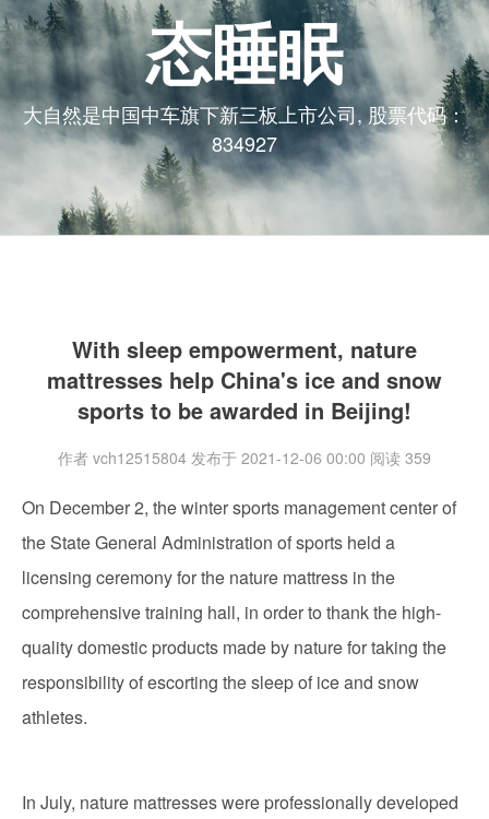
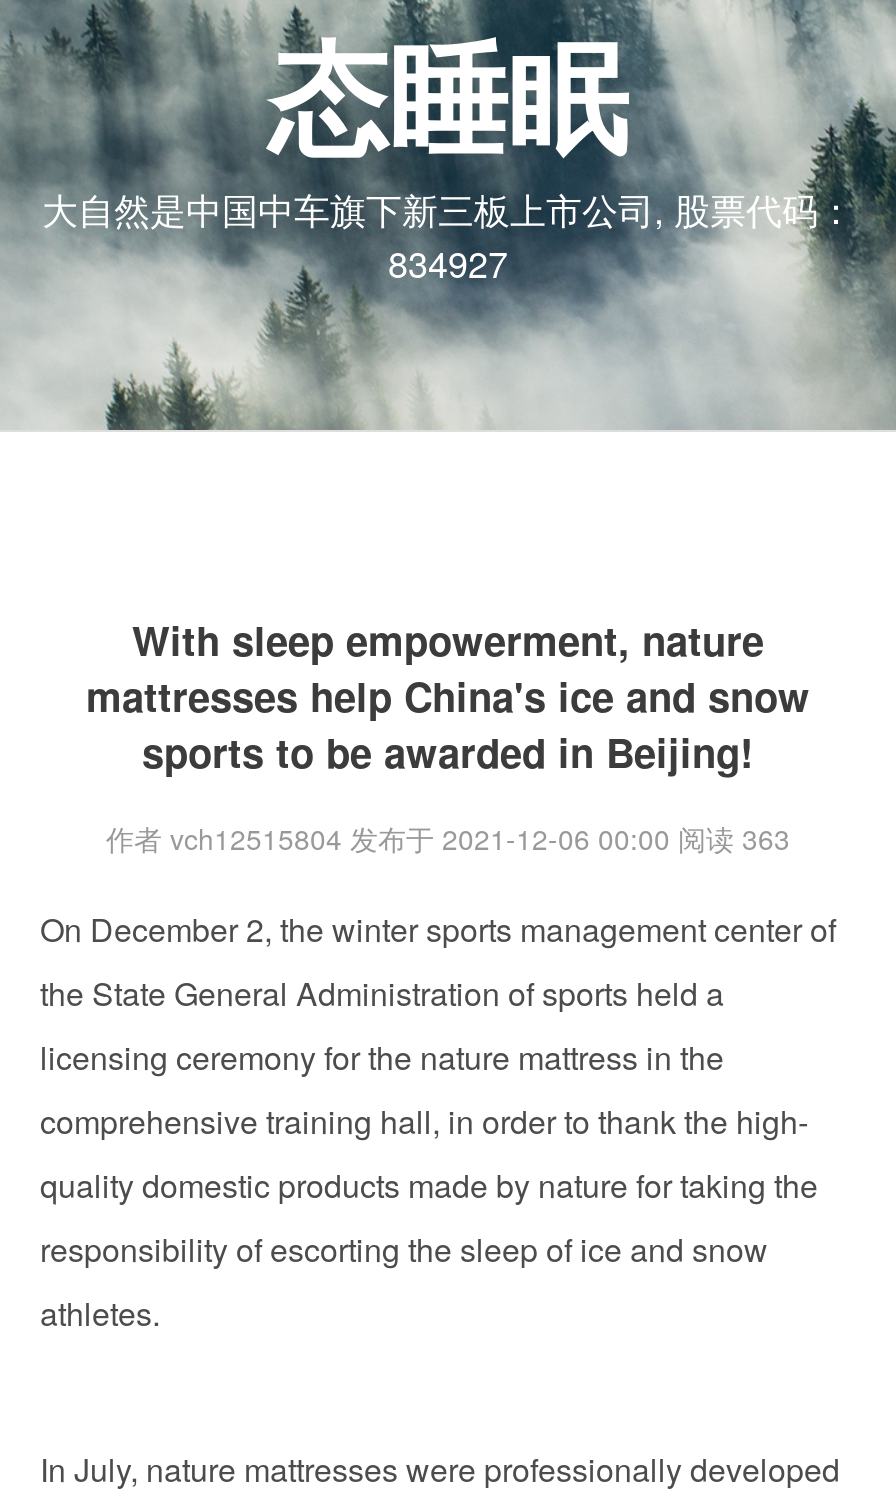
- 作者 vch12515804 发布于 2021-12-06 00:00 阅读359
+ 作者 vch12515804 发布于 2021-12-06 00:00 阅读363
